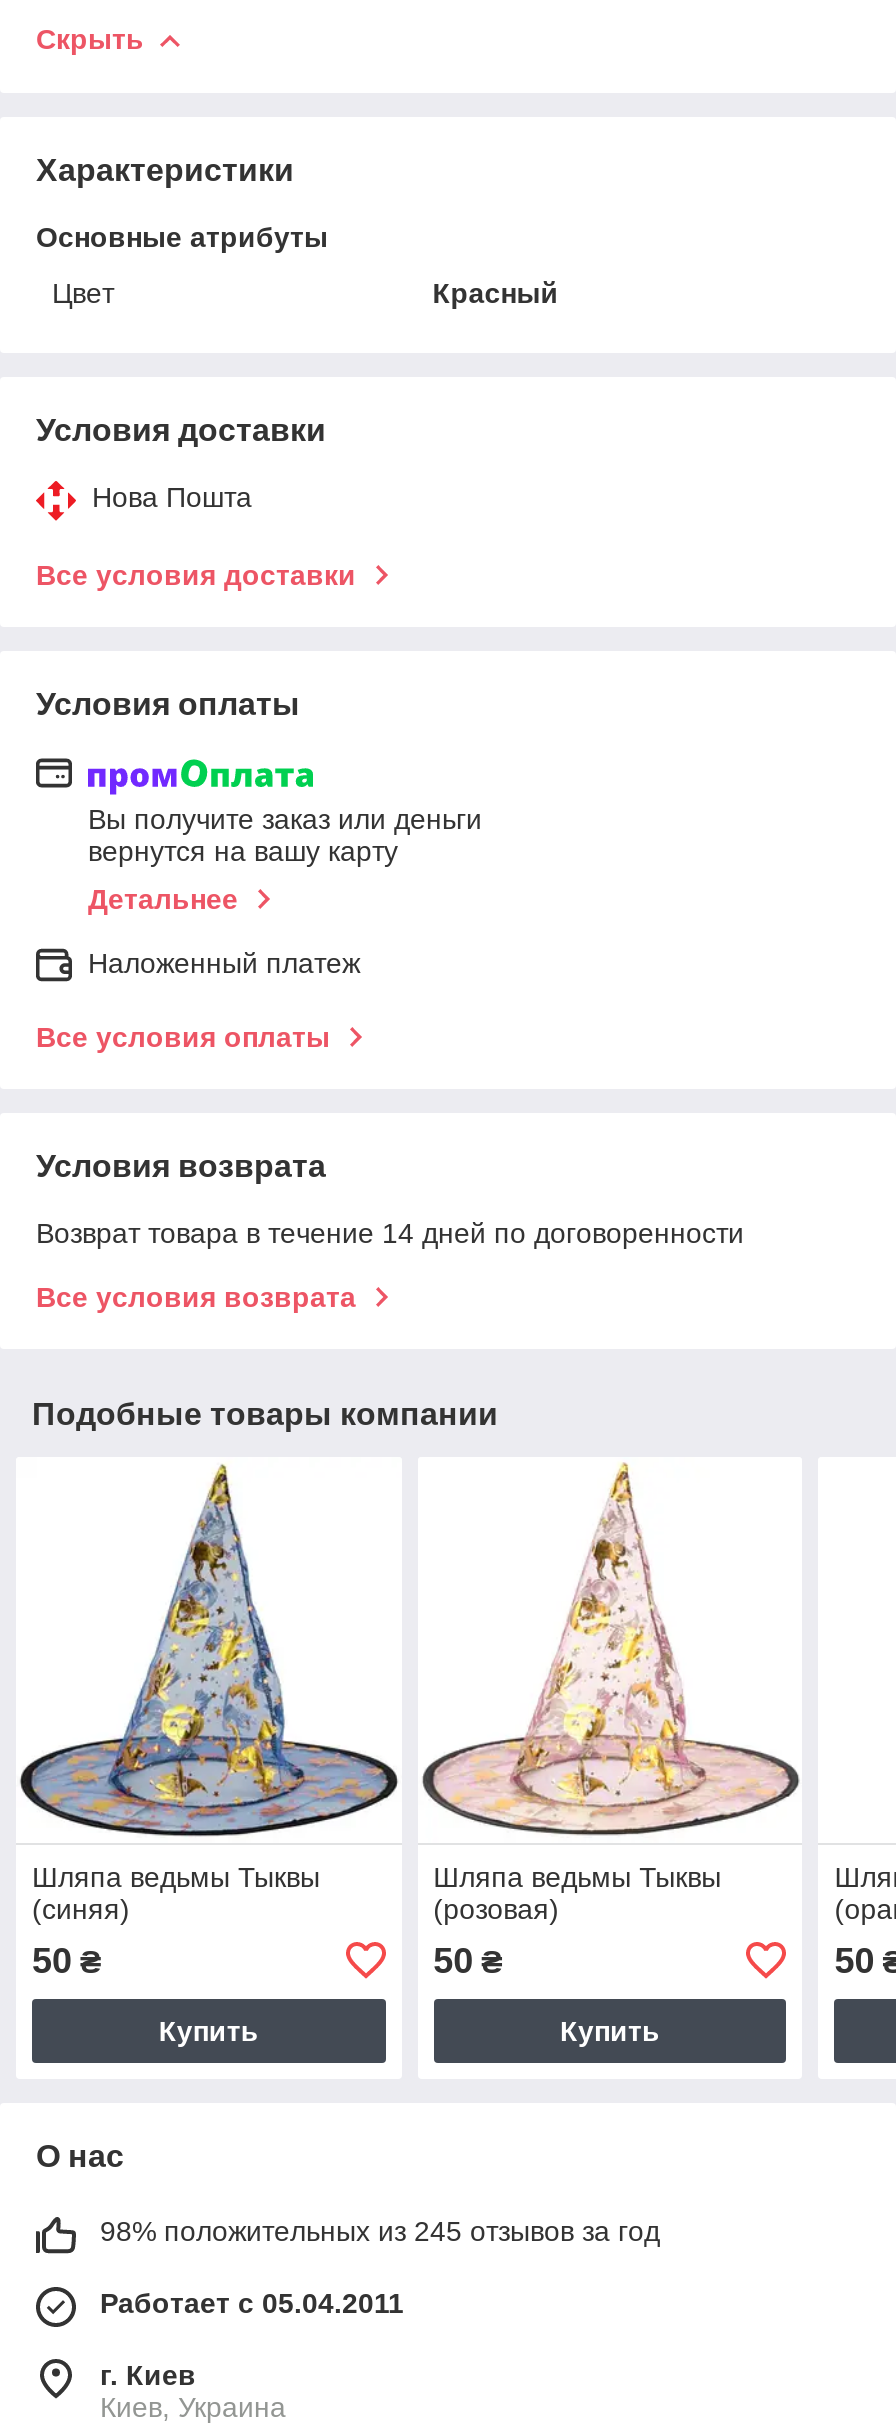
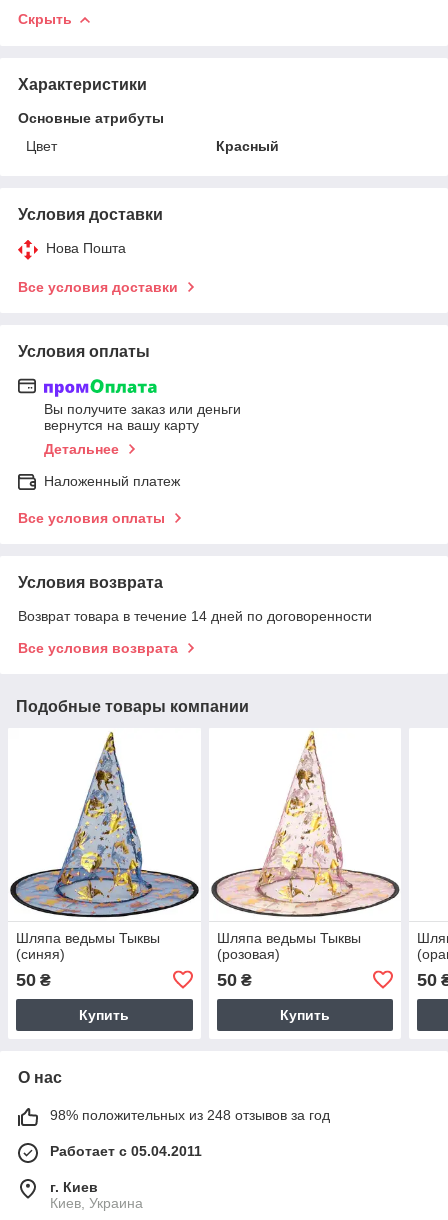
- 98% положительных из 245 отзывов за год
+ 98% положительных из 248 отзывов за год
